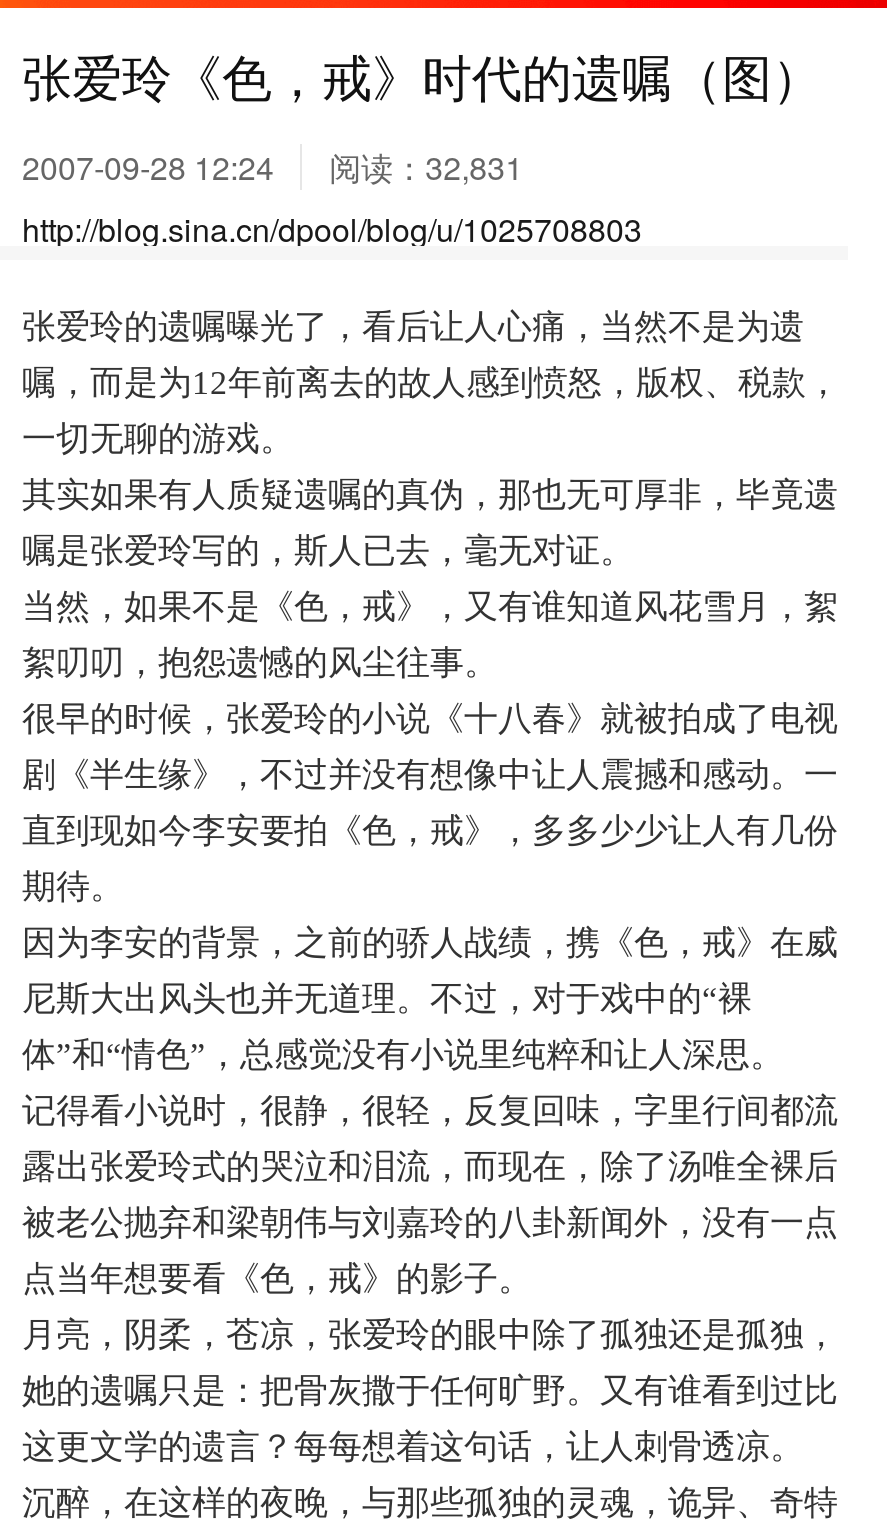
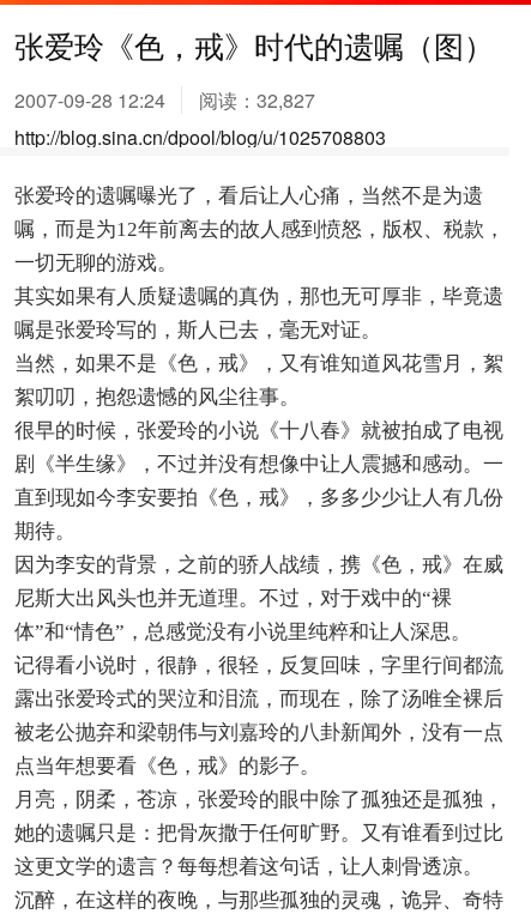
- 2007-09-28 12:24 阅读：32,831
+ 2007-09-28 12:24 阅读：32,827
